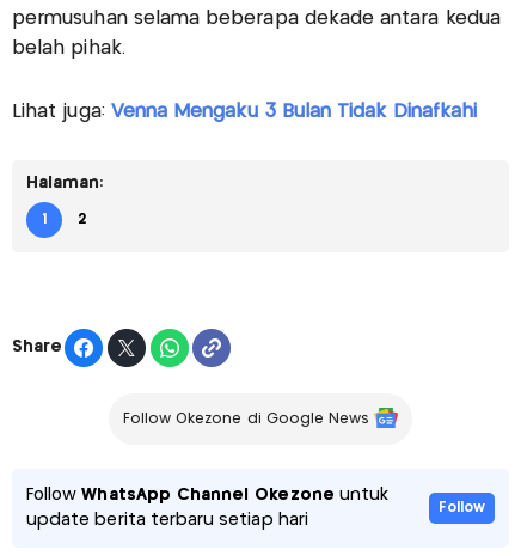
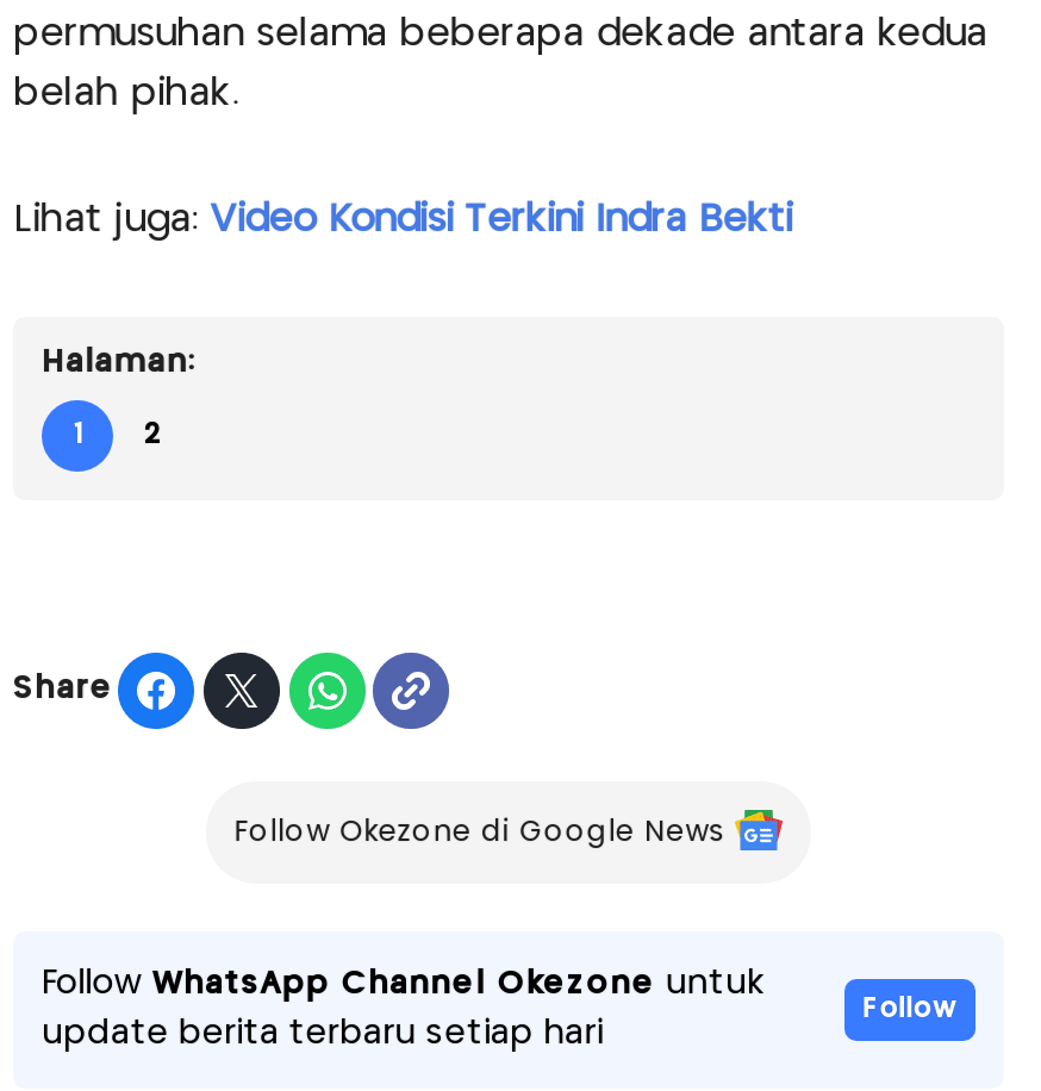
- Lihat juga: Venna Mengaku 3 Bulan Tidak Dinafkahi
+ Lihat juga: Video Kondisi Terkini Indra Bekti
